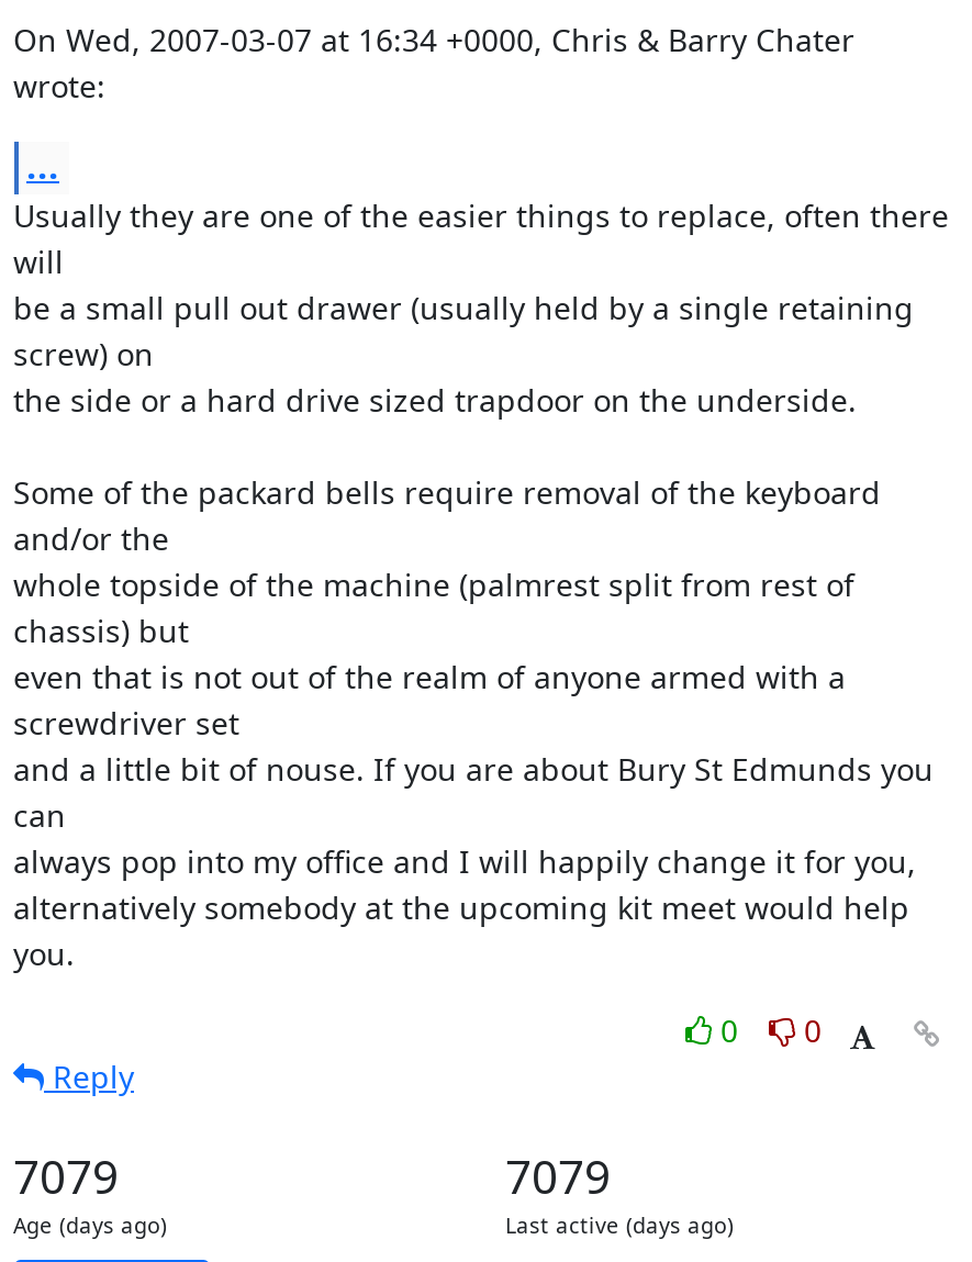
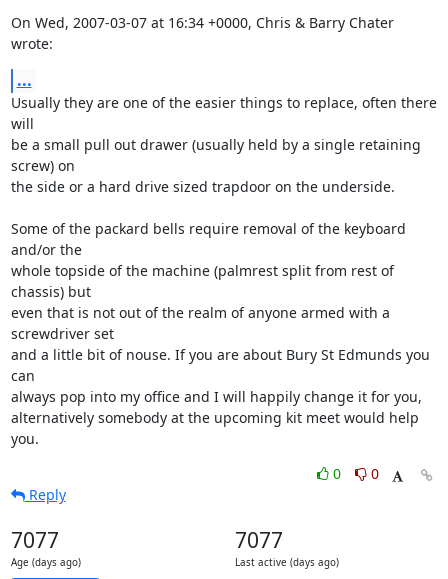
- 7079
+ 7077

- 7079
+ 7077
